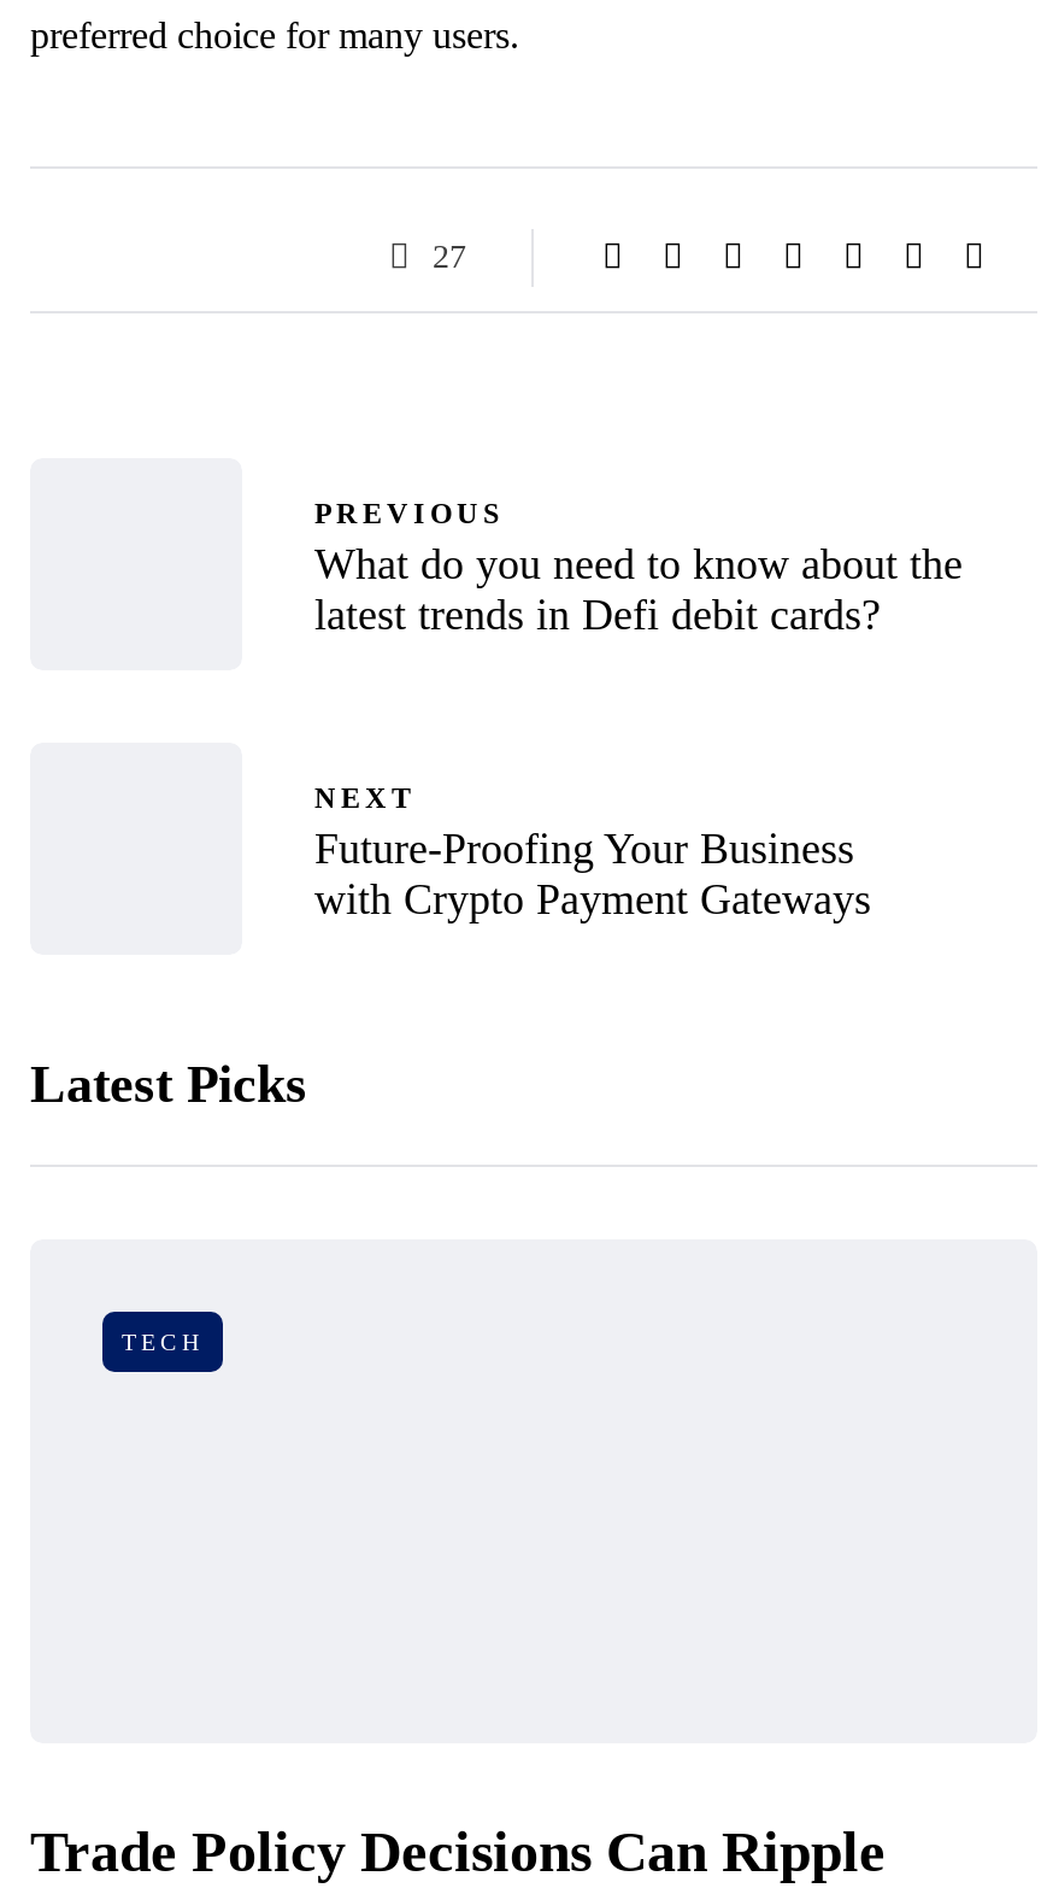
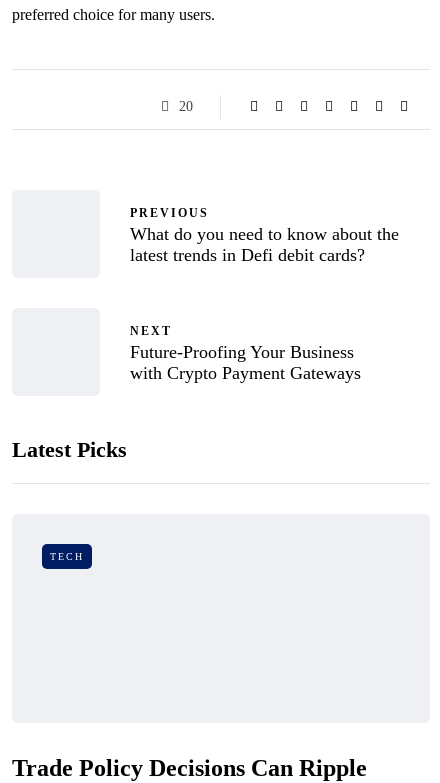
- 27
+ 20
